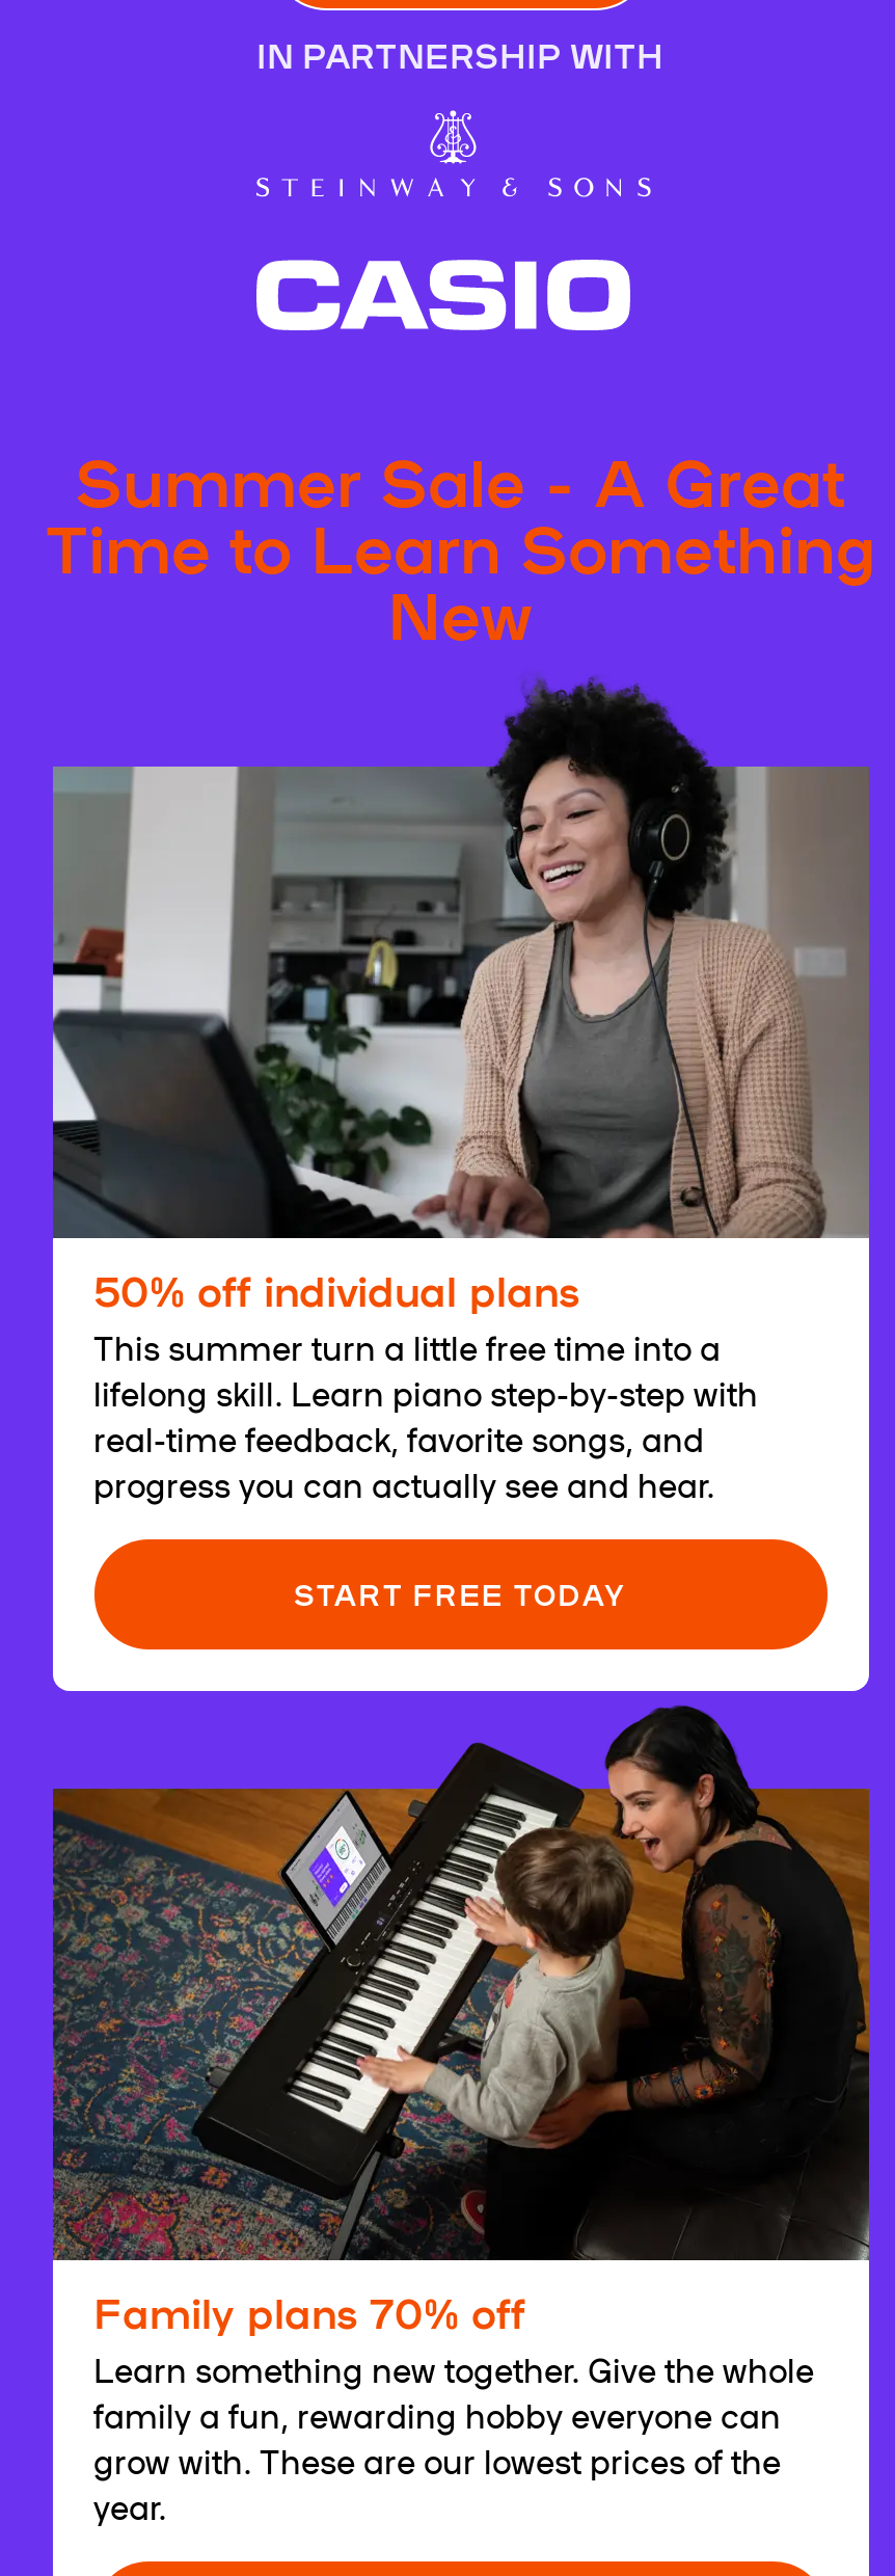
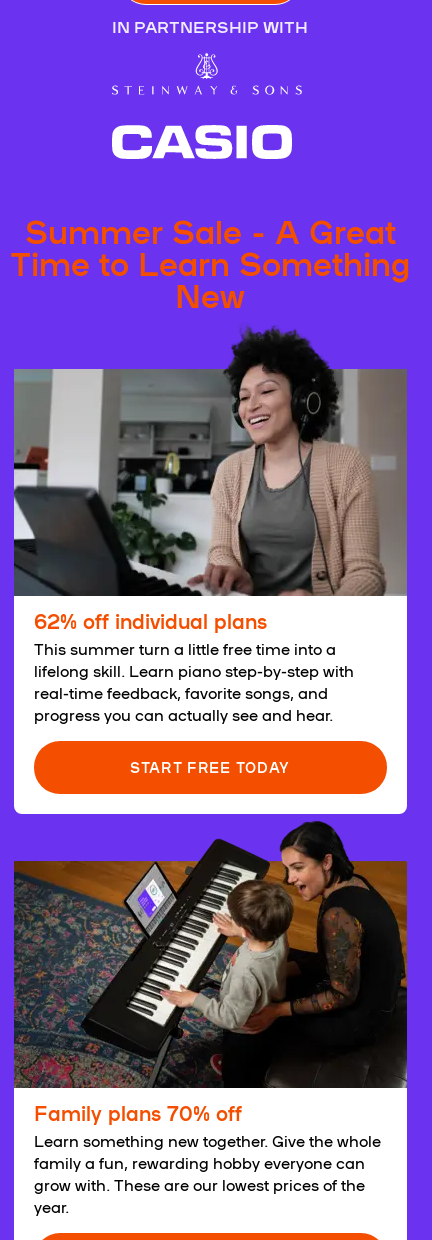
- 50% off individual plans
+ 62% off individual plans
